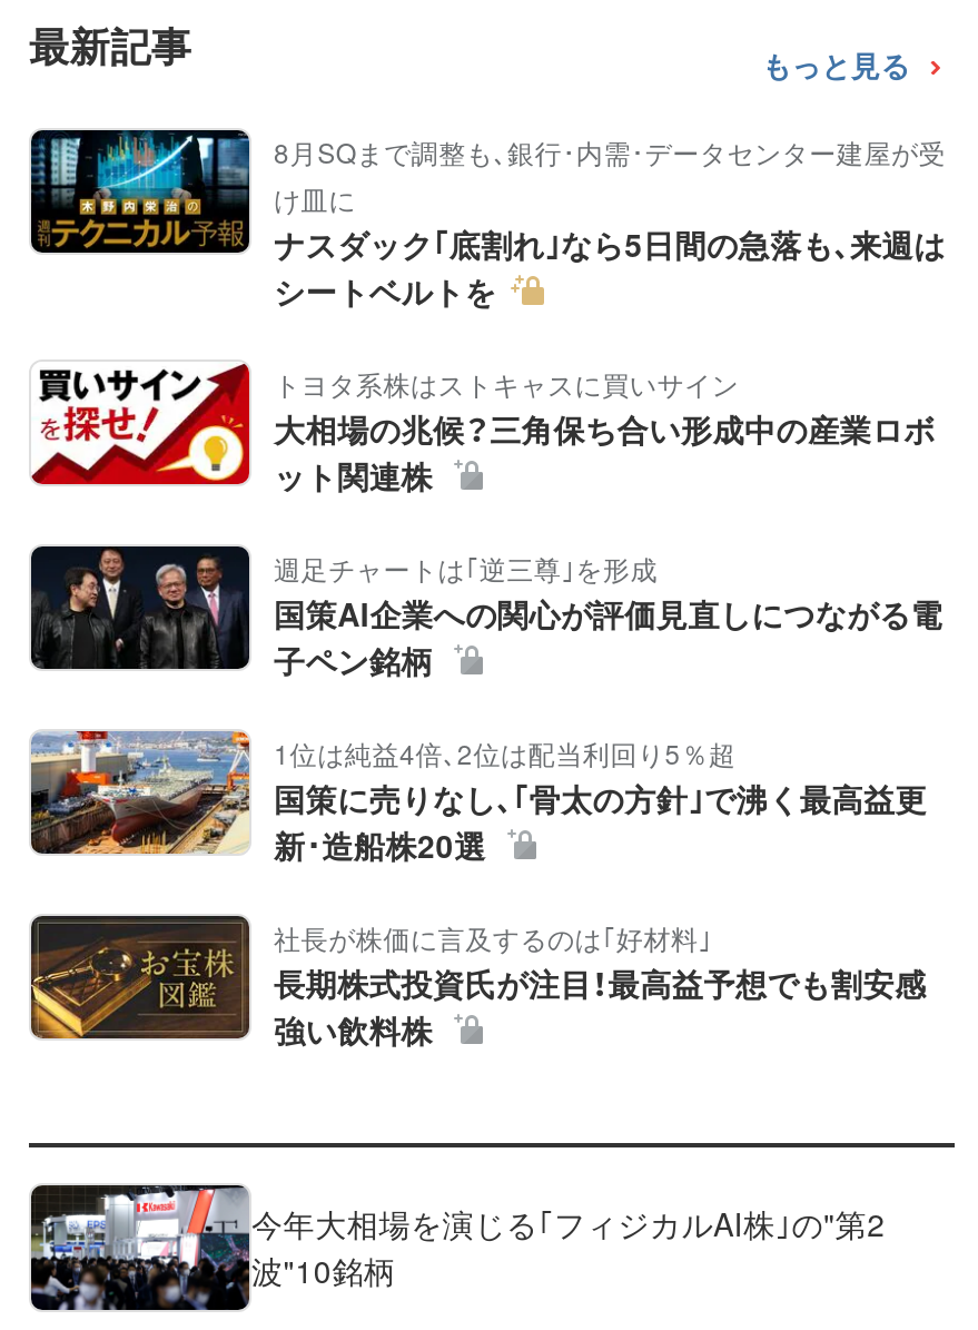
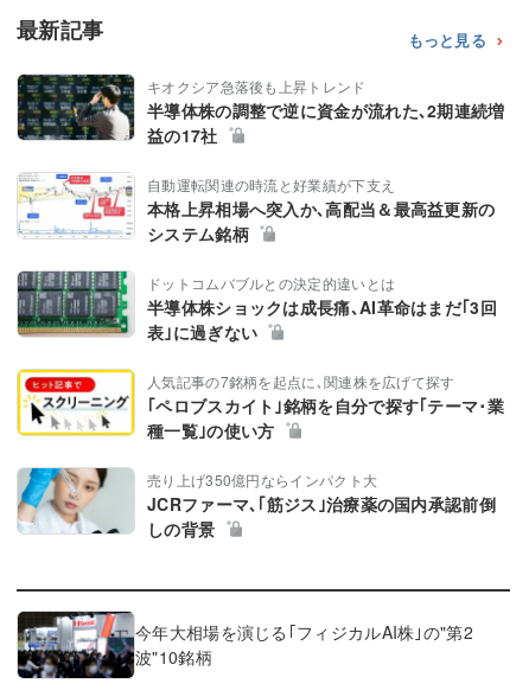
- [image]
- 8月SQまで調整も､銀行･内需･データセンター建屋が受
- け皿に
- ナスダック｢底割れ｣なら5日間の急落も､来週は
- シートベルトを
+ [image]
+ キオクシア急落後も上昇トレンド
+ 半導体株の調整で逆に資金が流れた､2期連続増
+ 益の17社

- [image]
- トヨタ系株はストキャスに買いサイン
- 大相場の兆候？三角保ち合い形成中の産業ロボ
- ット関連株
+ [image]
+ 自動運転関連の時流と好業績が下支え
+ 本格上昇相場へ突入か､高配当＆最高益更新の
+ システム銘柄

- [image]
- 週足チャートは｢逆三尊｣を形成
- 国策AI企業への関心が評価見直しにつながる電
- 子ペン銘柄
+ [image]
+ ドットコムバブルとの決定的違いとは
+ 半導体株ショックは成長痛､AI革命はまだ｢3回
+ 表｣に過ぎない

- [image]
- 1位は純益4倍､2位は配当利回り5％超
- 国策に売りなし､｢骨太の方針｣で沸く最高益更
- 新･造船株20選
+ [image]
+ 人気記事の7銘柄を起点に､関連株を広げて探す
+ ｢ペロブスカイト｣銘柄を自分で探す｢テーマ･業
+ 種一覧｣の使い方

- [image]
- 社長が株価に言及するのは｢好材料｣
- 長期株式投資氏が注目！最高益予想でも割安感
- 強い飲料株
+ [image]
+ 売り上げ350億円ならインパクト大
+ JCRファーマ､｢筋ジス｣治療薬の国内承認前倒
+ しの背景
